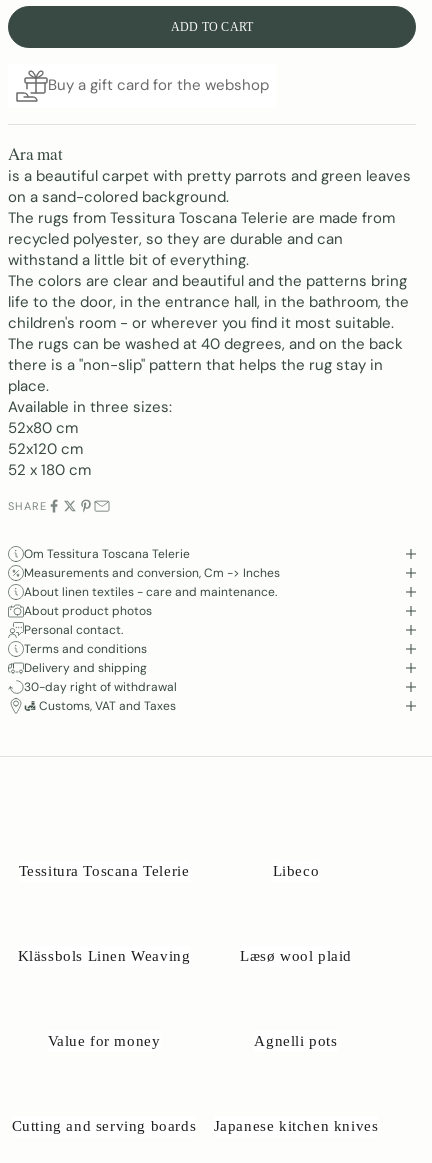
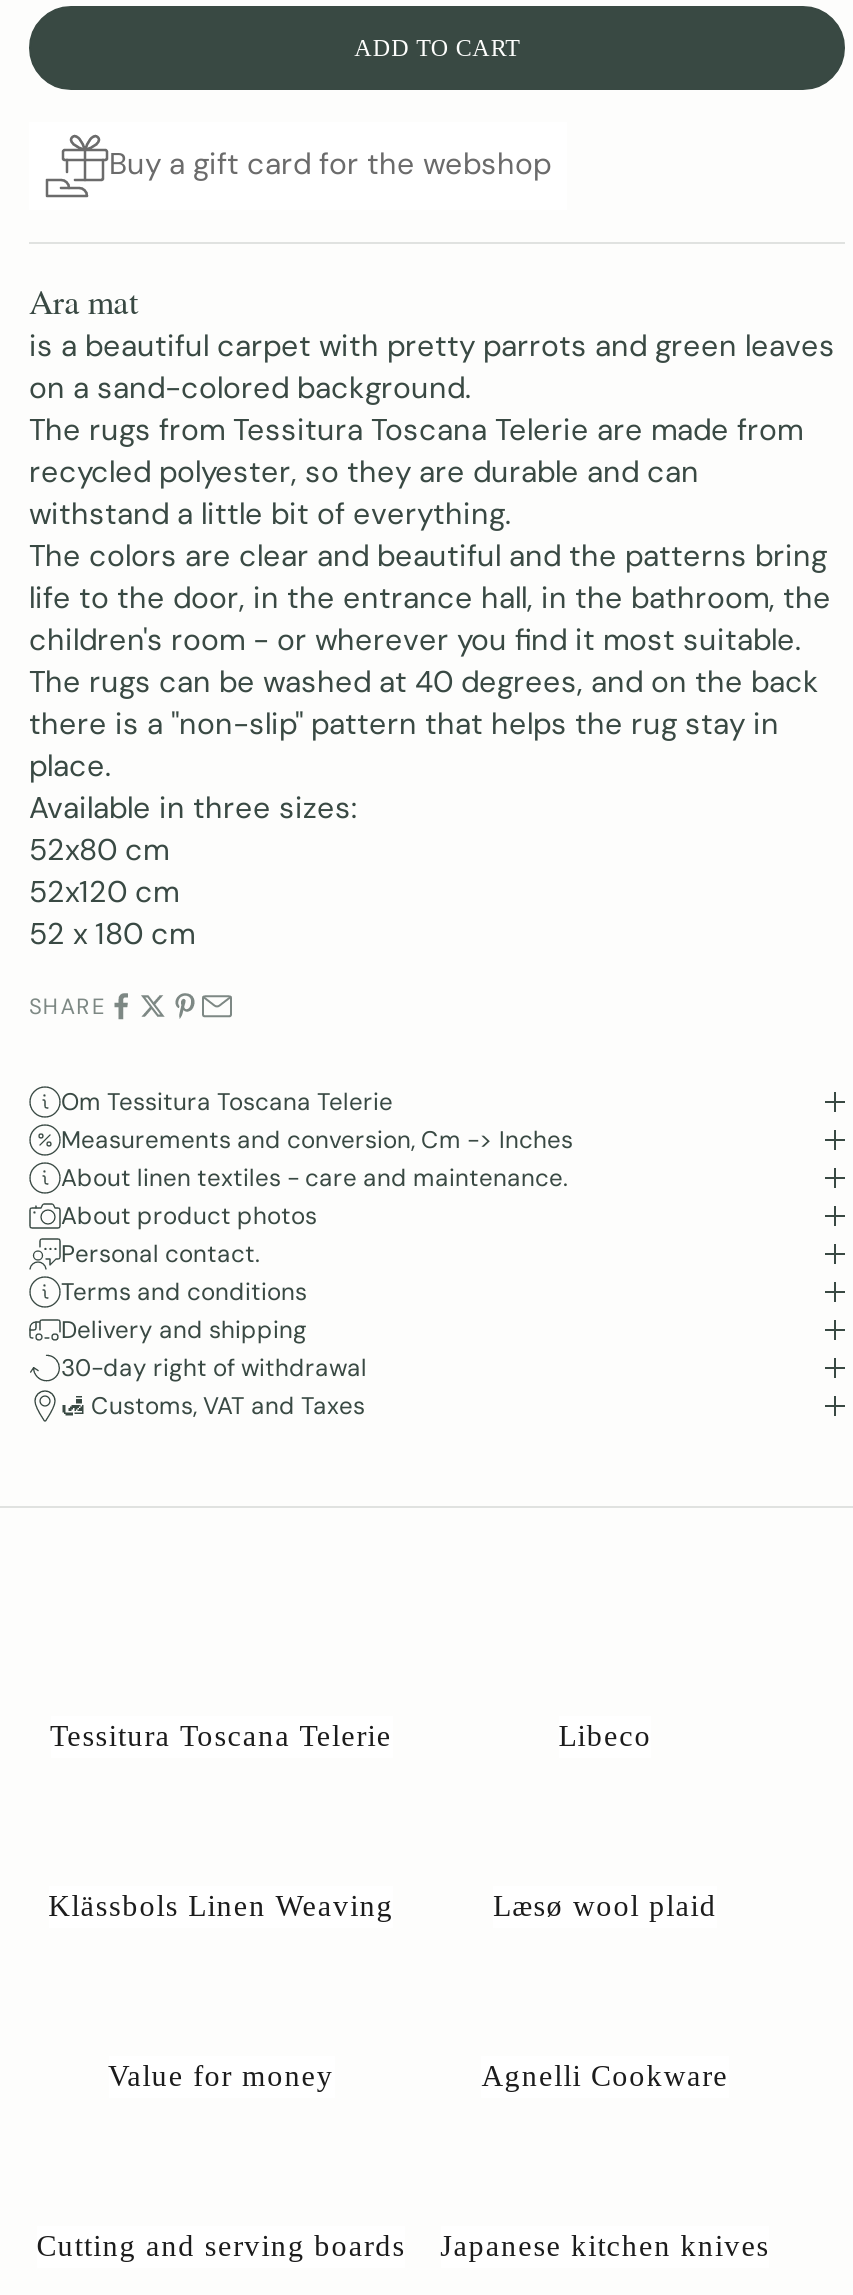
- Agnelli pots
+ Agnelli Cookware
